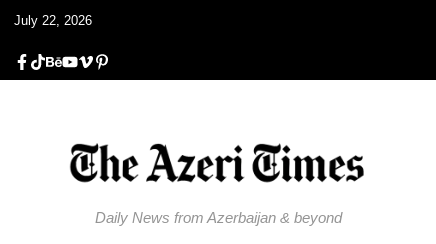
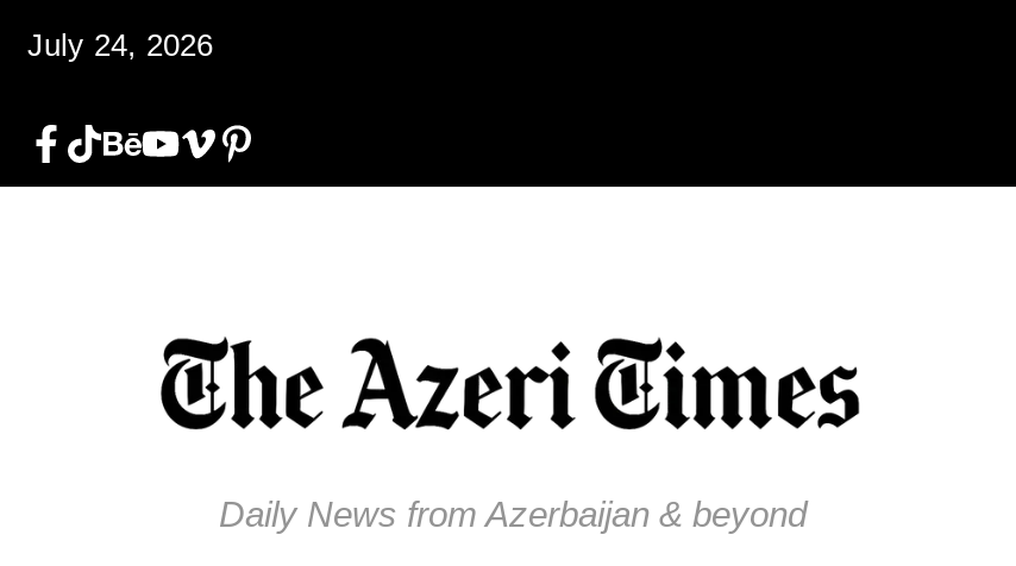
- July 22, 2026
+ July 24, 2026
